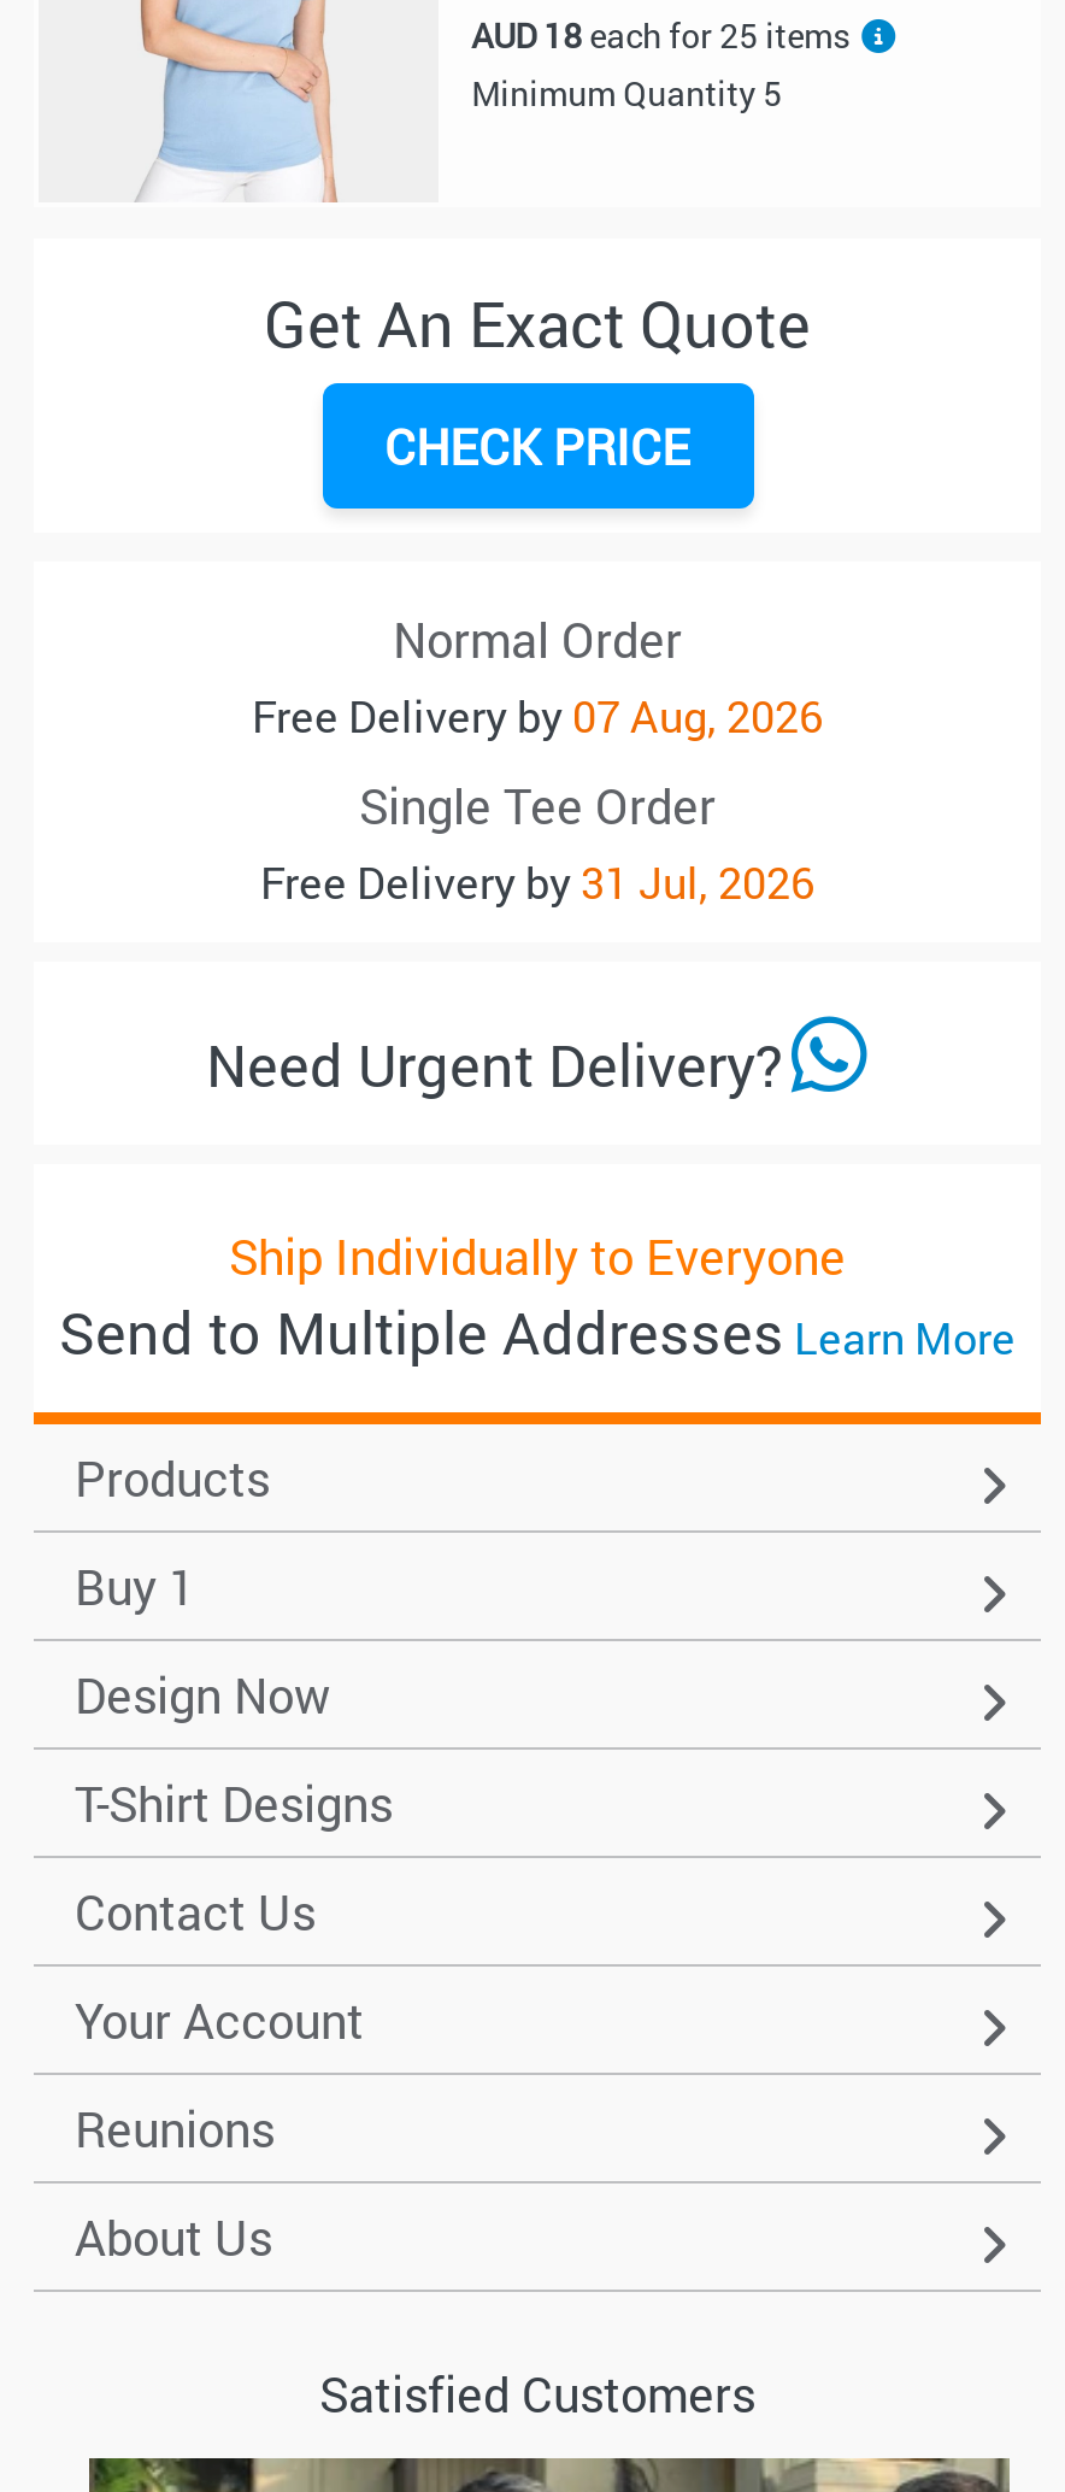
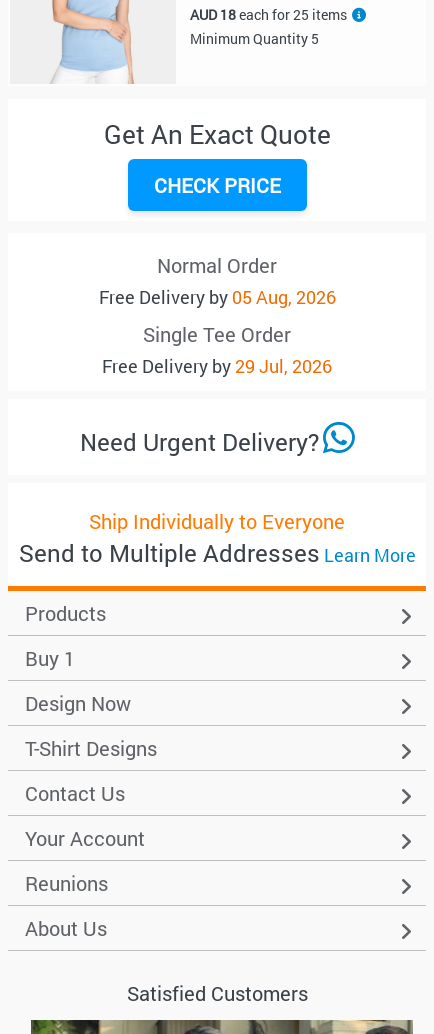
- Free Delivery by 07 Aug, 2026
+ Free Delivery by 05 Aug, 2026

- Free Delivery by 31 Jul, 2026
+ Free Delivery by 29 Jul, 2026
